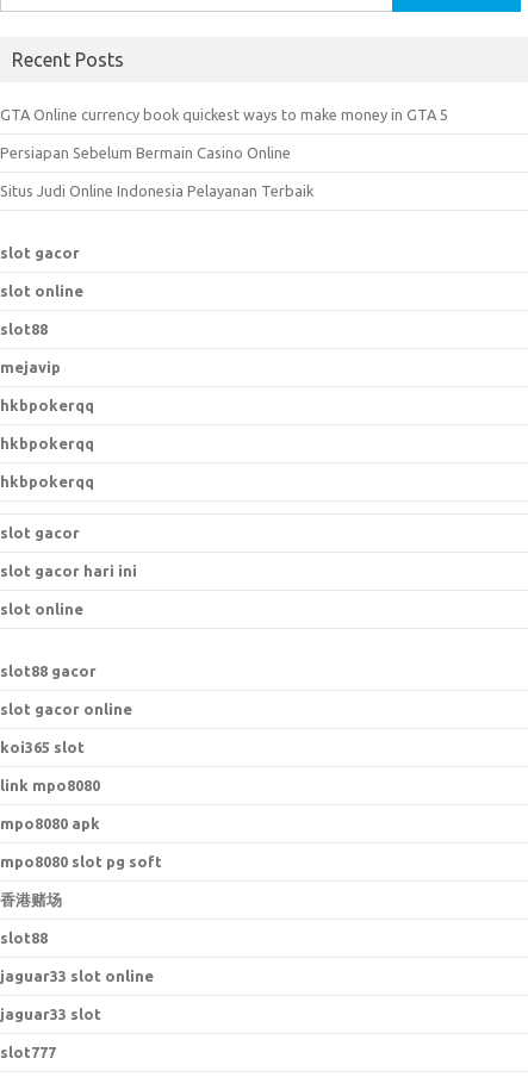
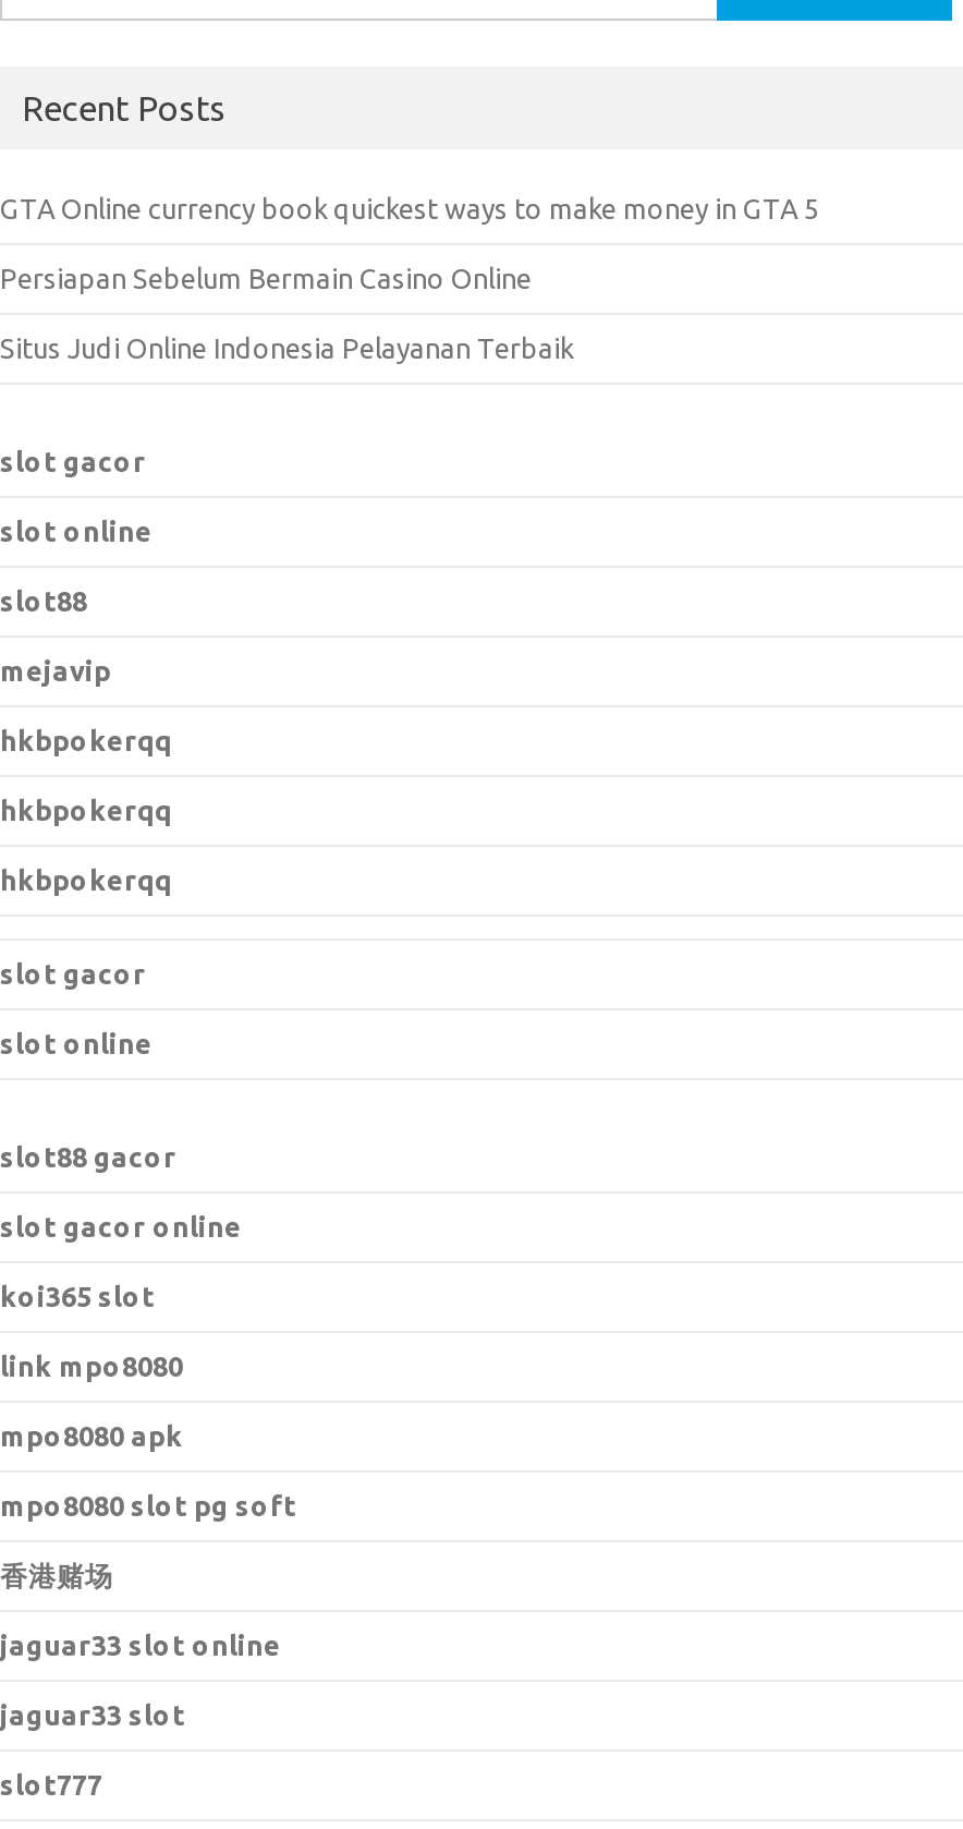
- slot gacor hari ini

- slot88
